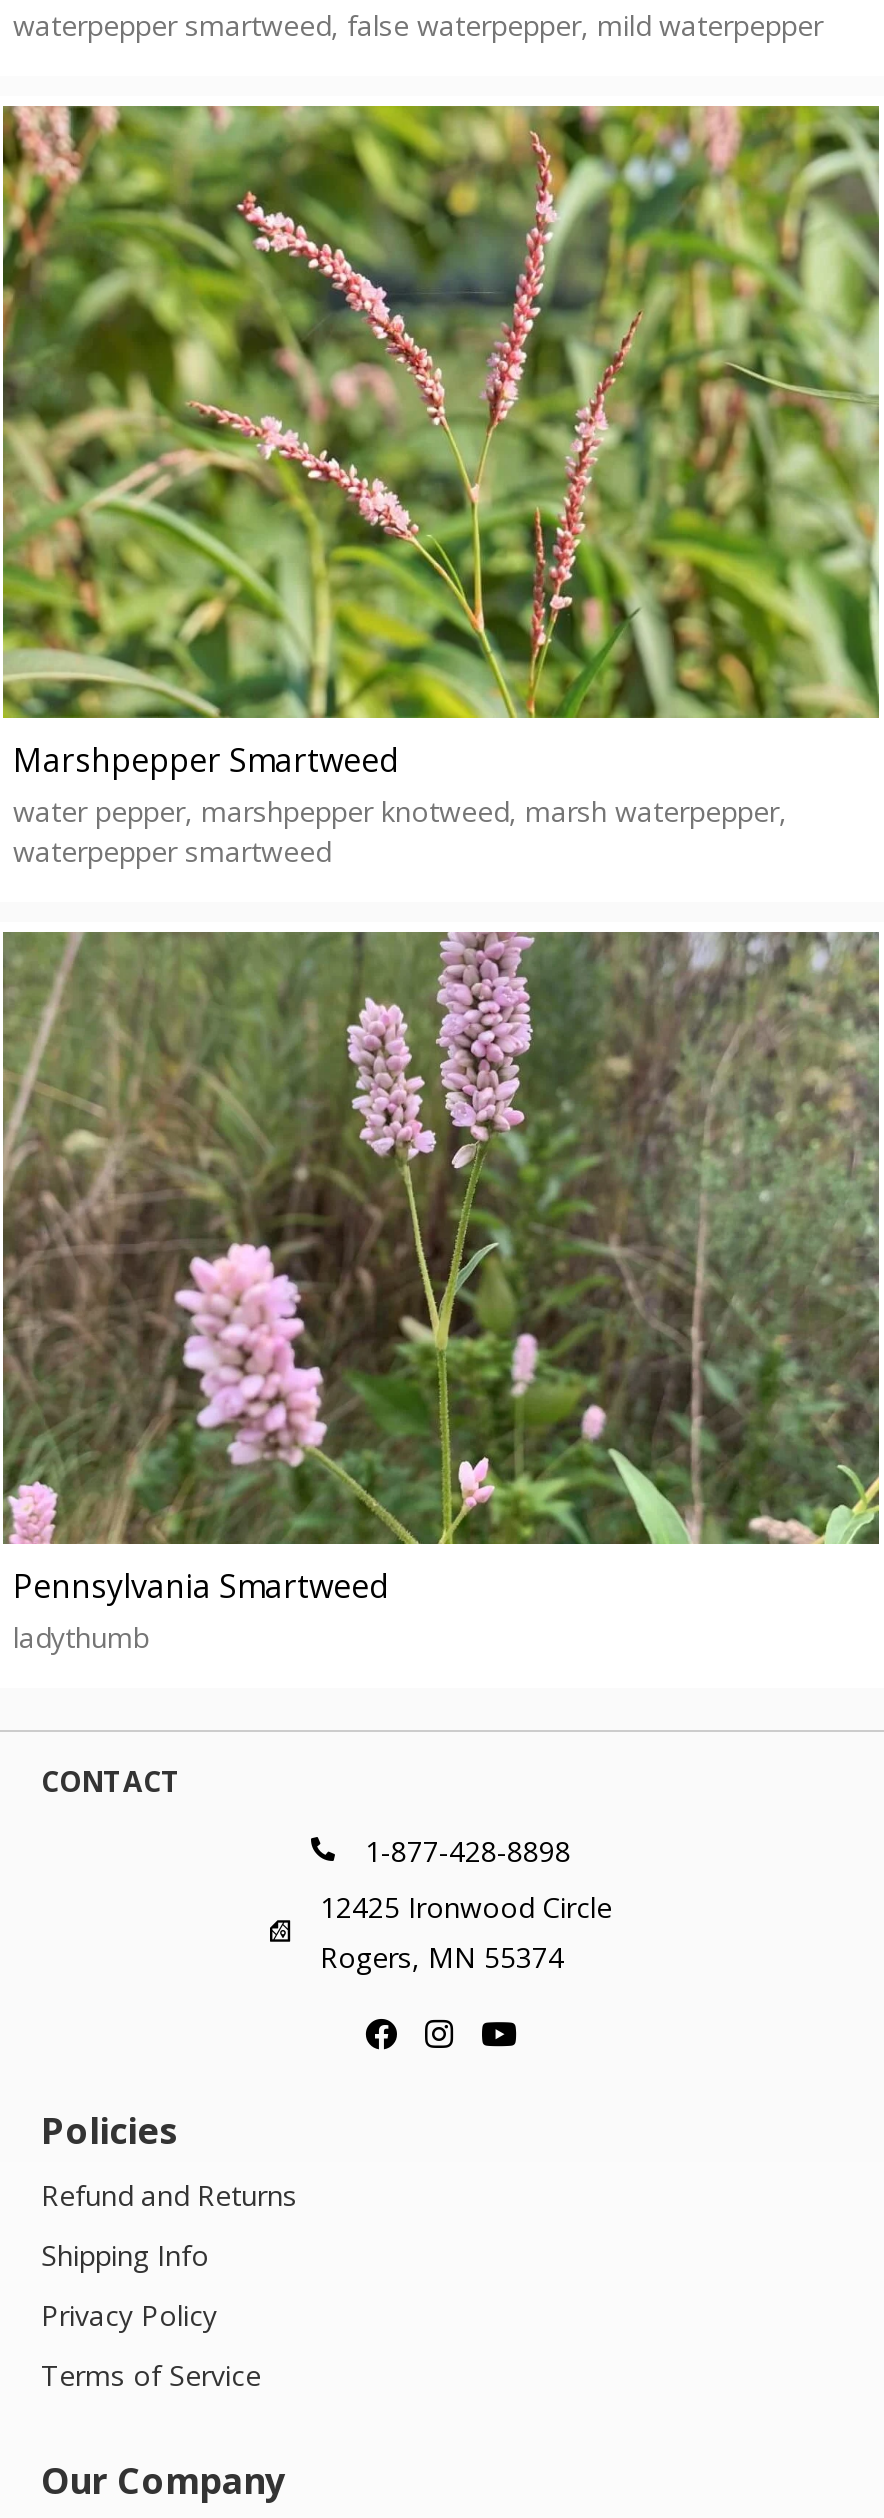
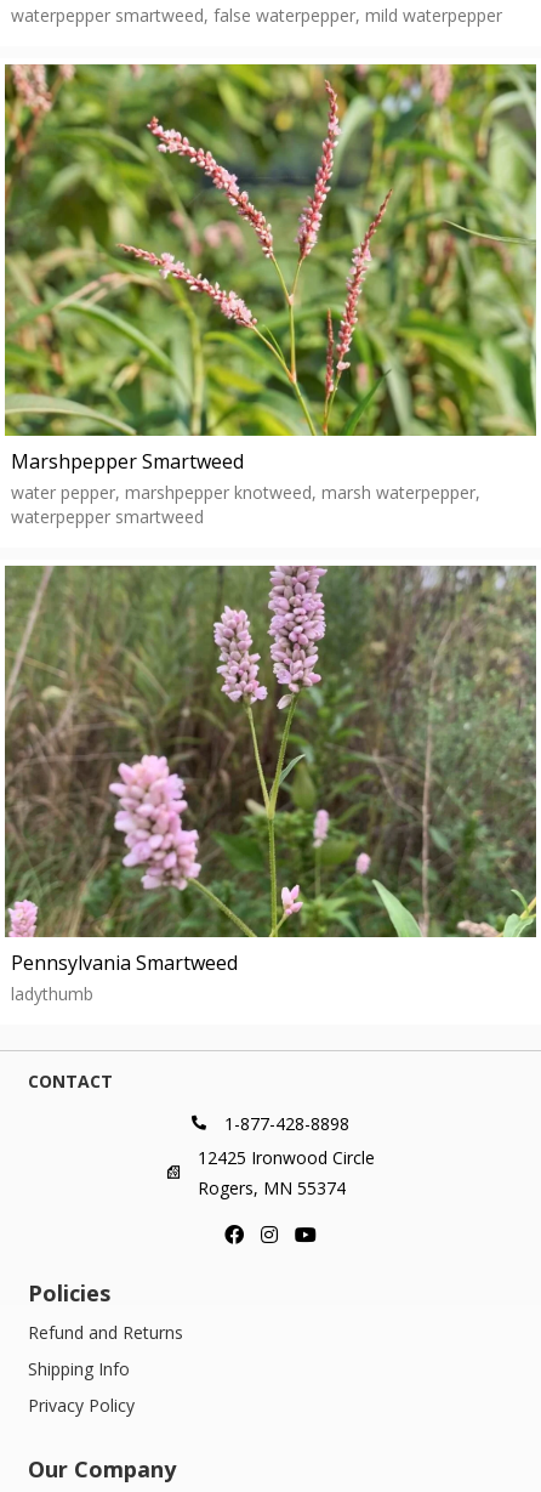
- Terms of Service
